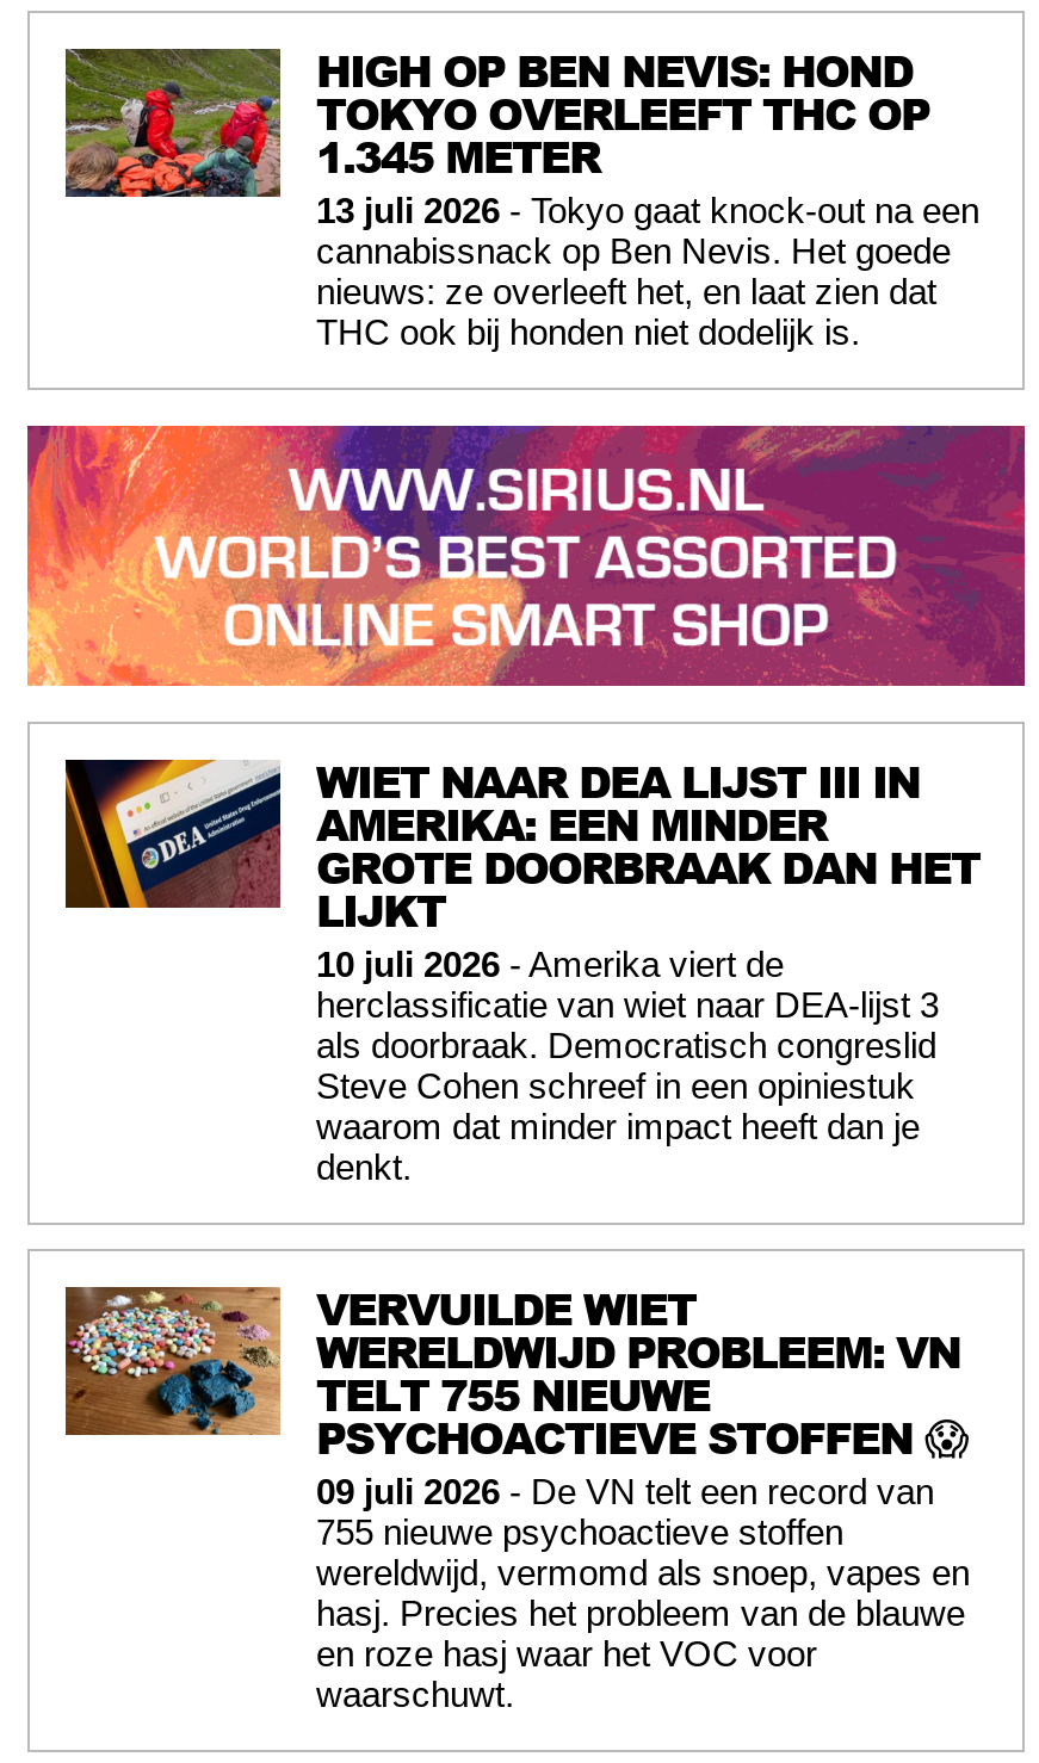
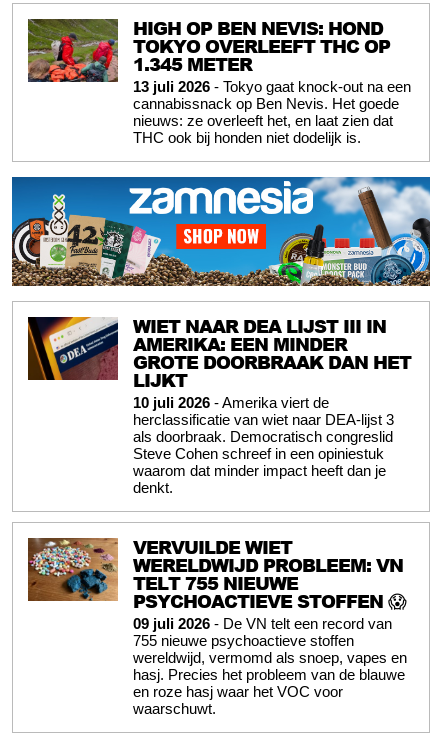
- [image]
+ [image]
